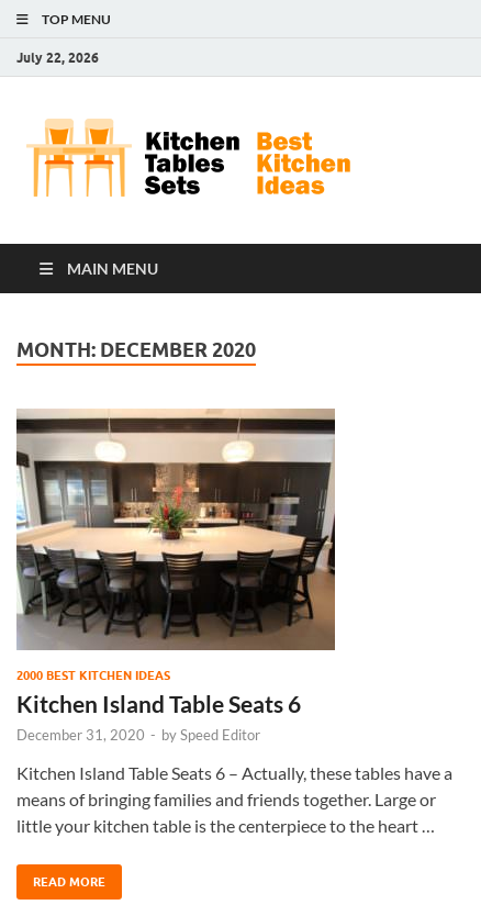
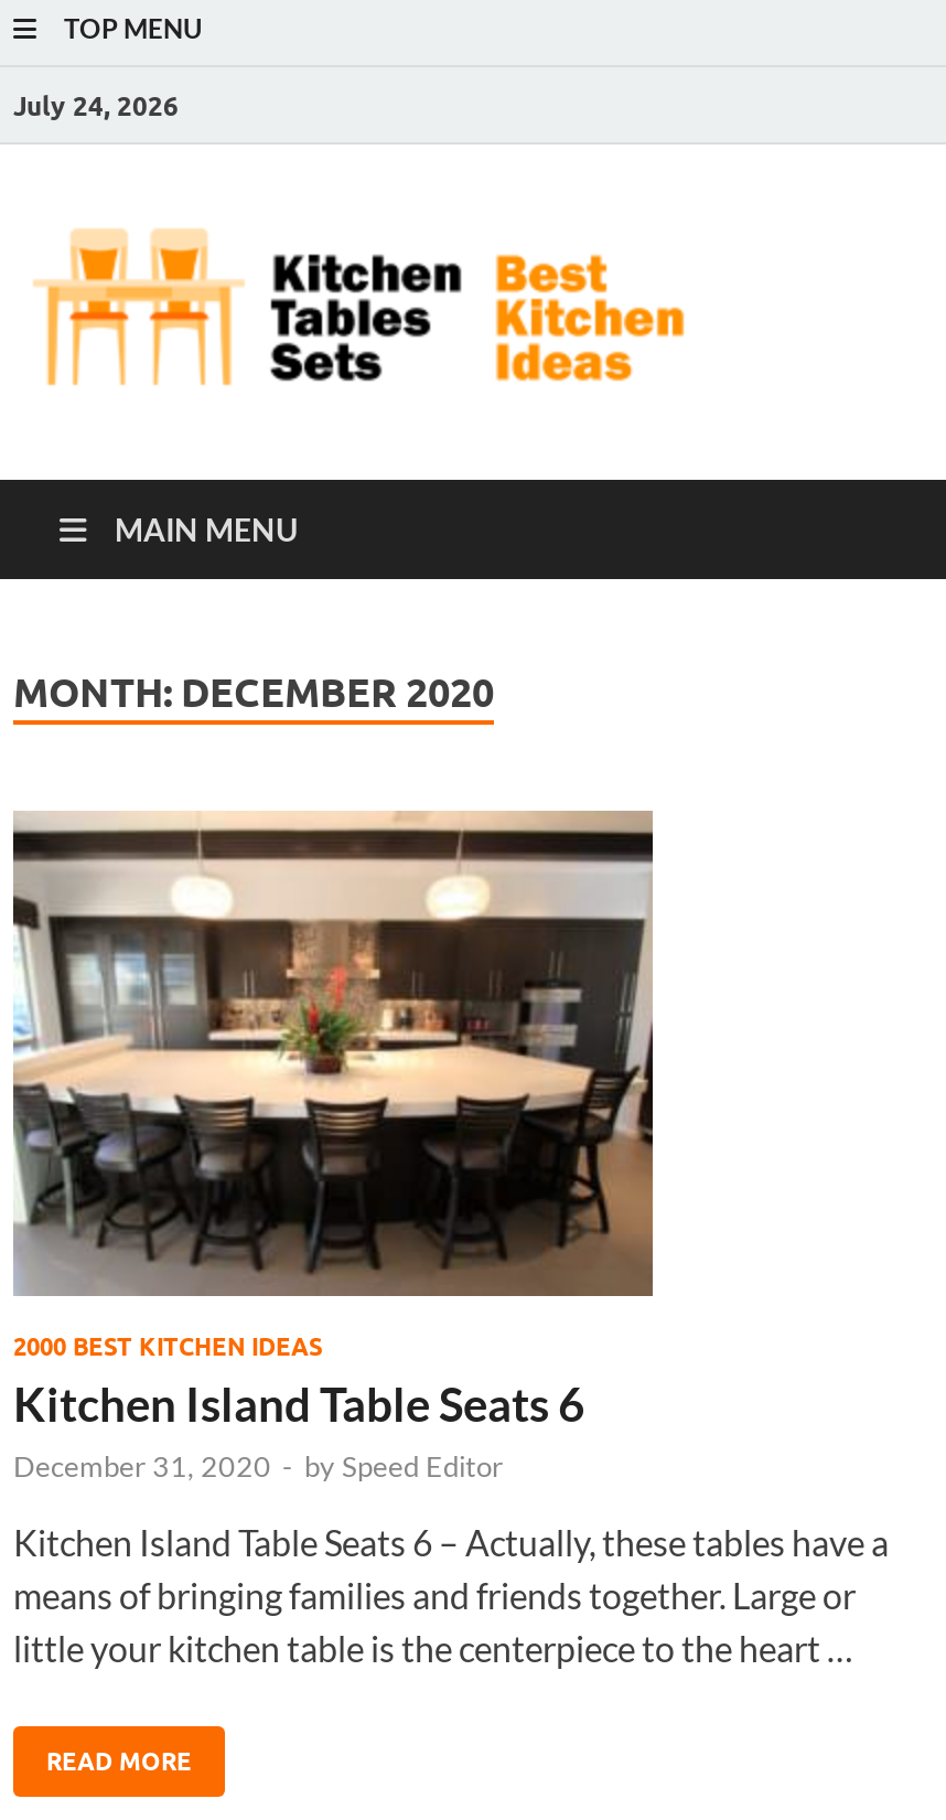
- July 22, 2026
+ July 24, 2026
